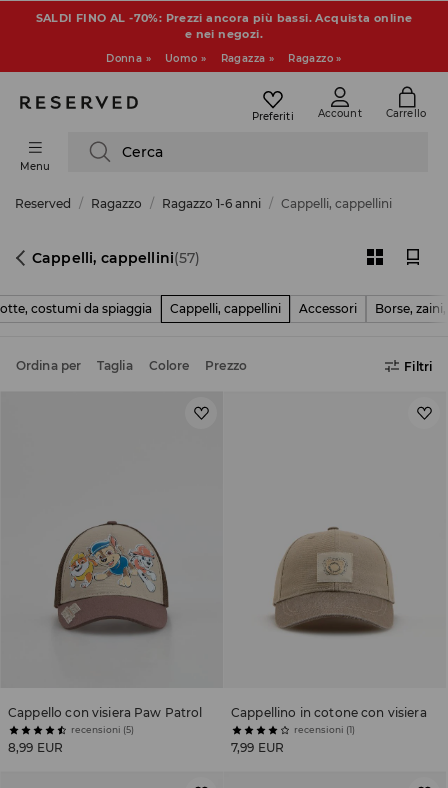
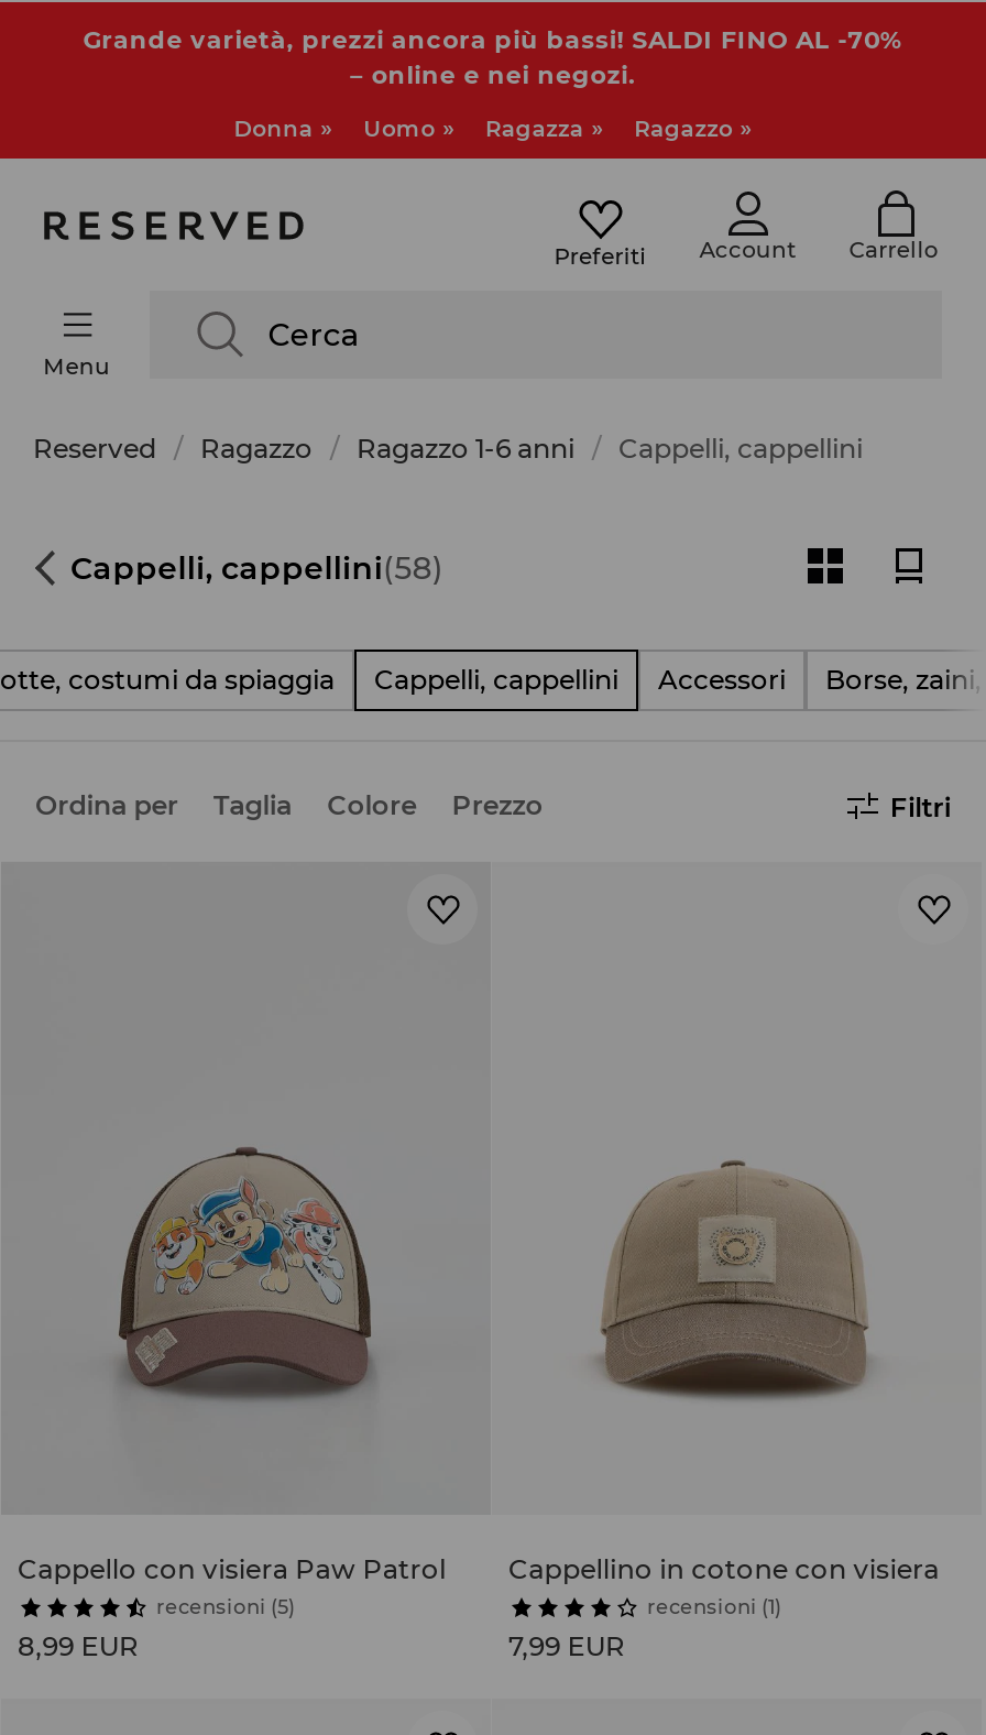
- SALDI FINO AL -70%: Prezzi ancora più bassi. Acquista online
- e nei negozi.
+ Grande varietà, prezzi ancora più bassi! SALDI FINO AL -70%
+ – online e nei negozi.

- Cappelli, cappellini(57)
+ Cappelli, cappellini(58)
